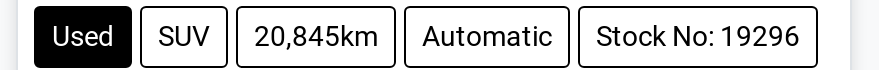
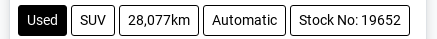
- 20,845km
+ 28,077km

- Stock No: 19296
+ Stock No: 19652
